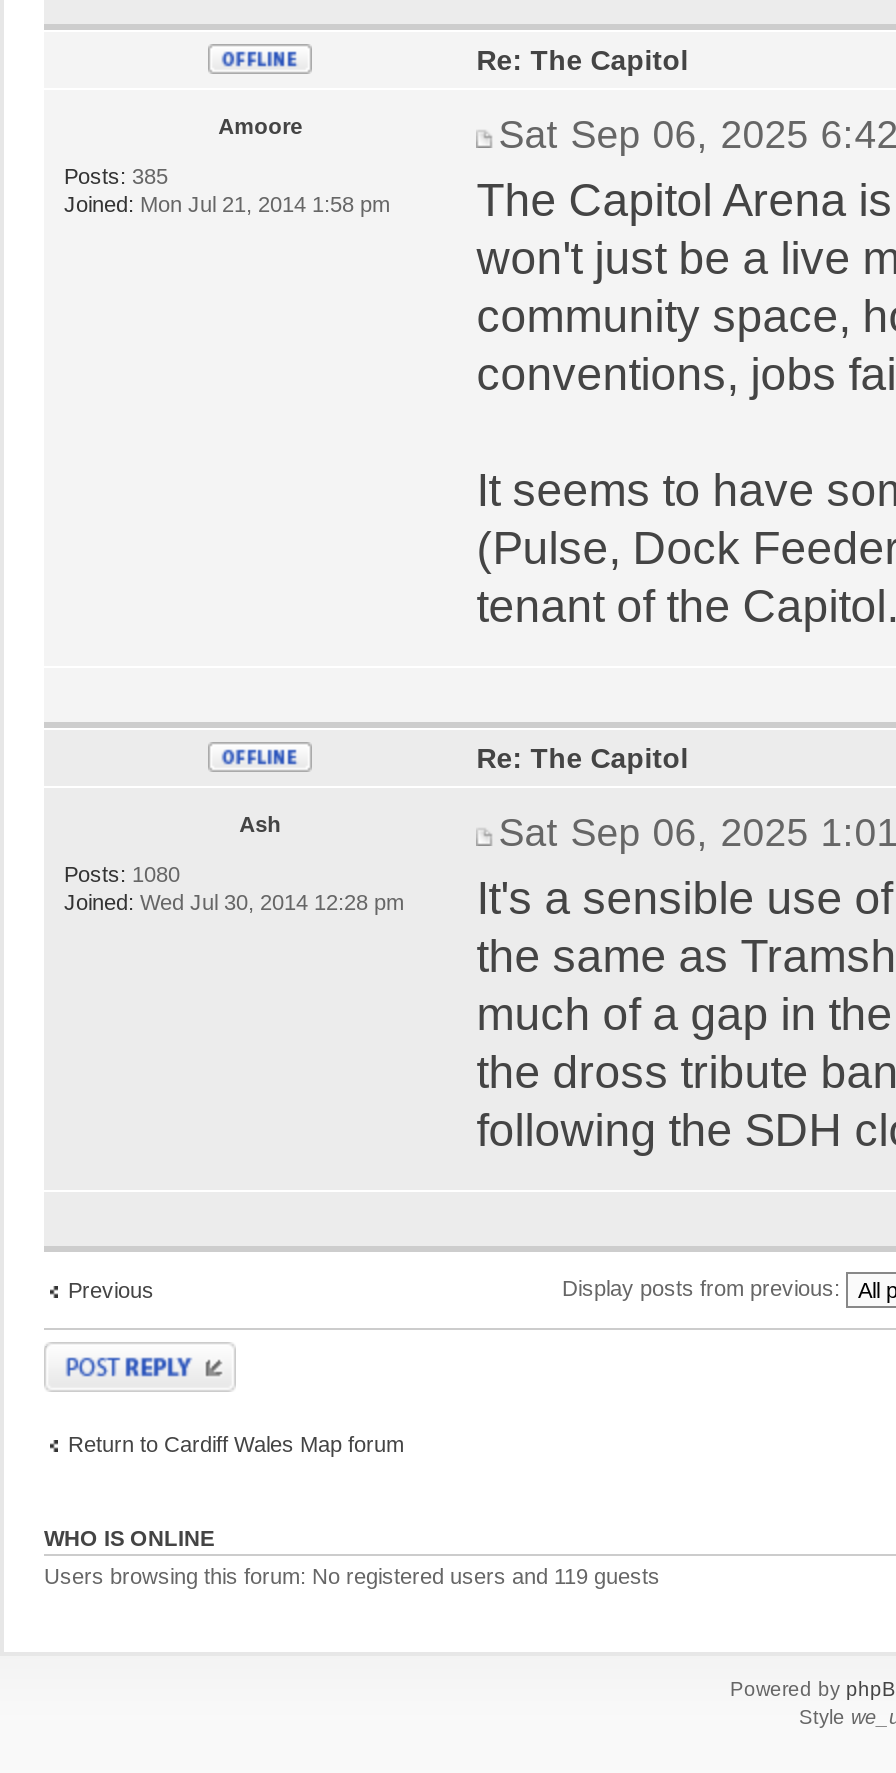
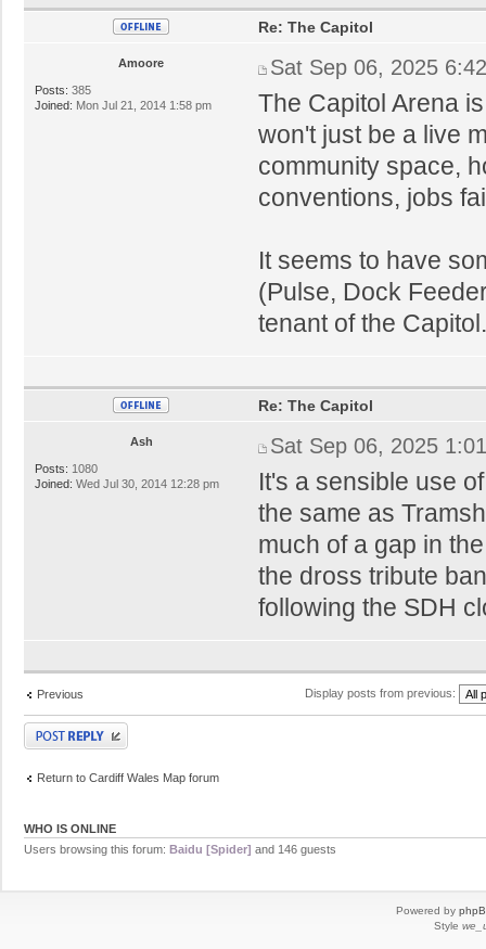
- Users browsing this forum: No registered users and 119 guests
+ Users browsing this forum: Baidu [Spider] and 146 guests
